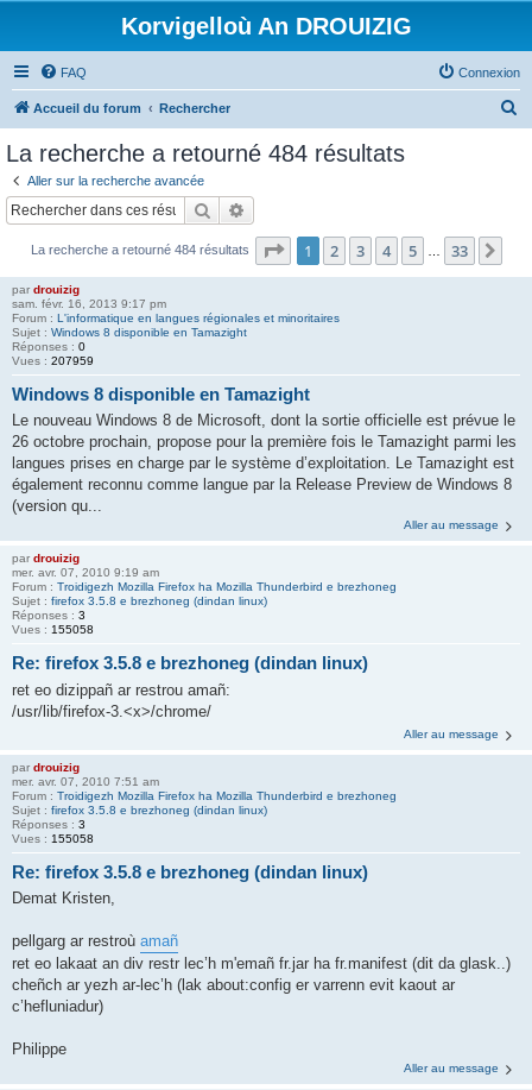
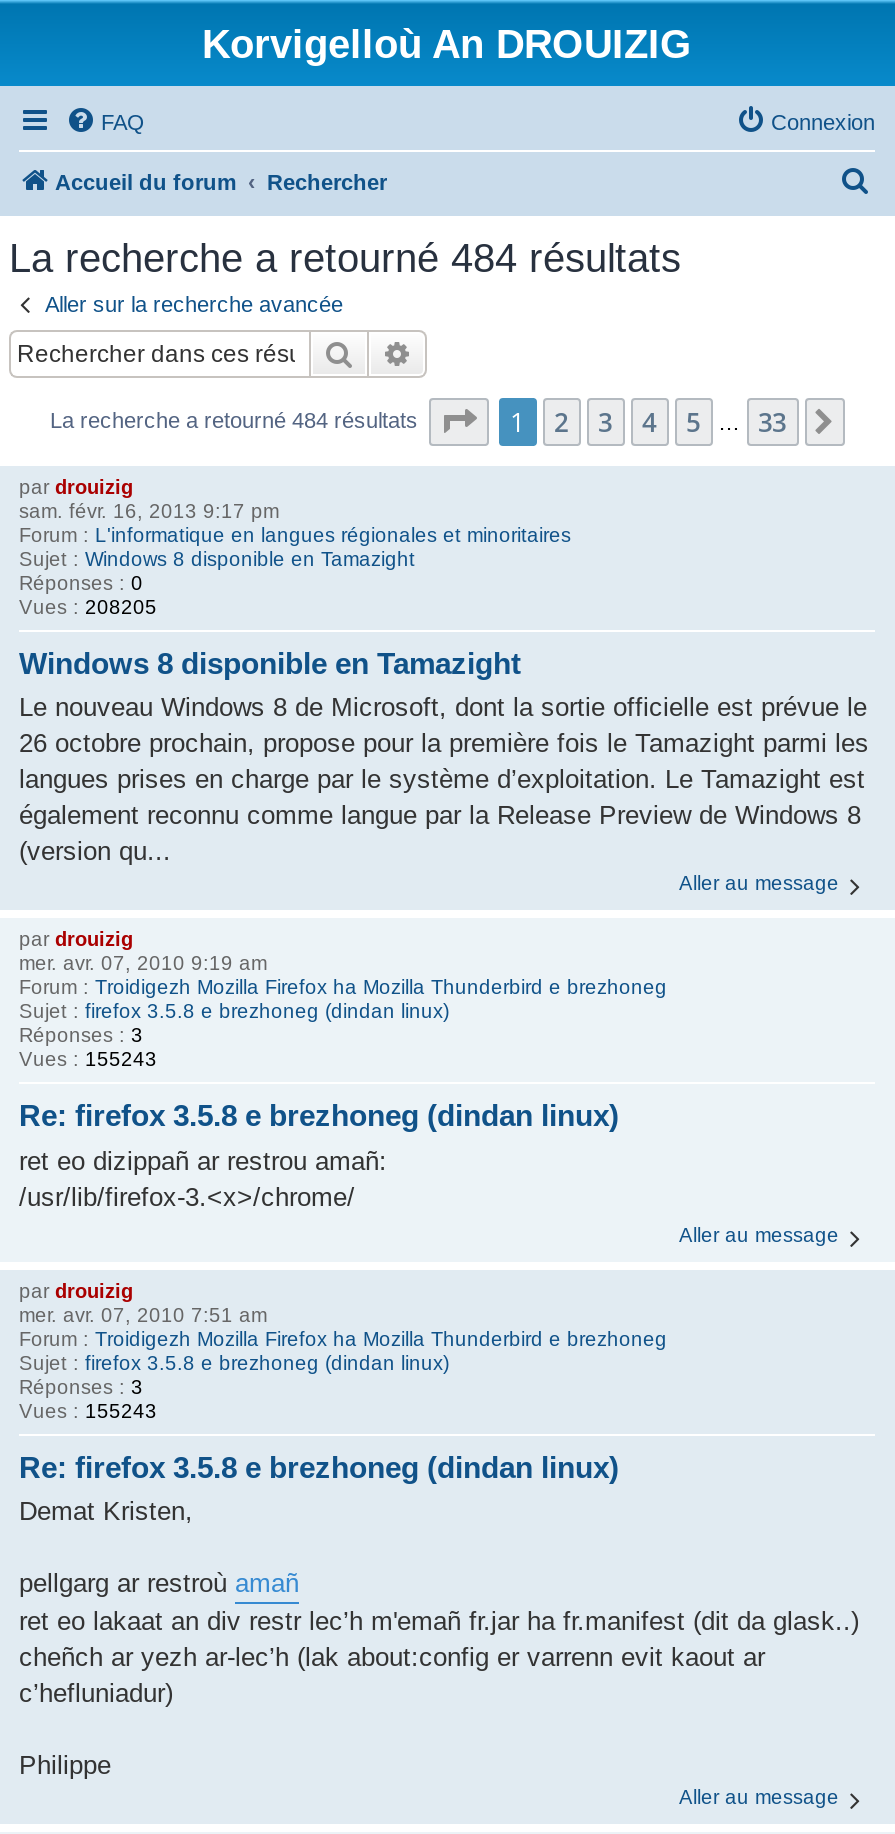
- Vues : 207959
+ Vues : 208205

- Vues : 155058
+ Vues : 155243

- Vues : 155058
+ Vues : 155243
